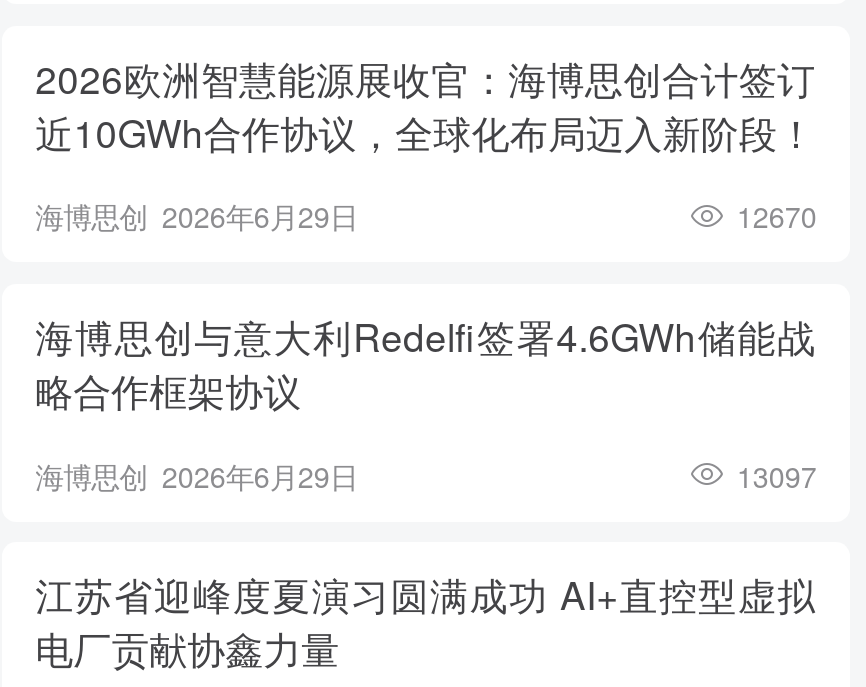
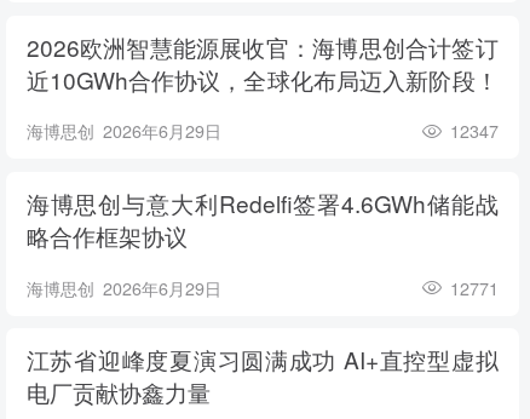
- 12670
+ 12347

- 13097
+ 12771
